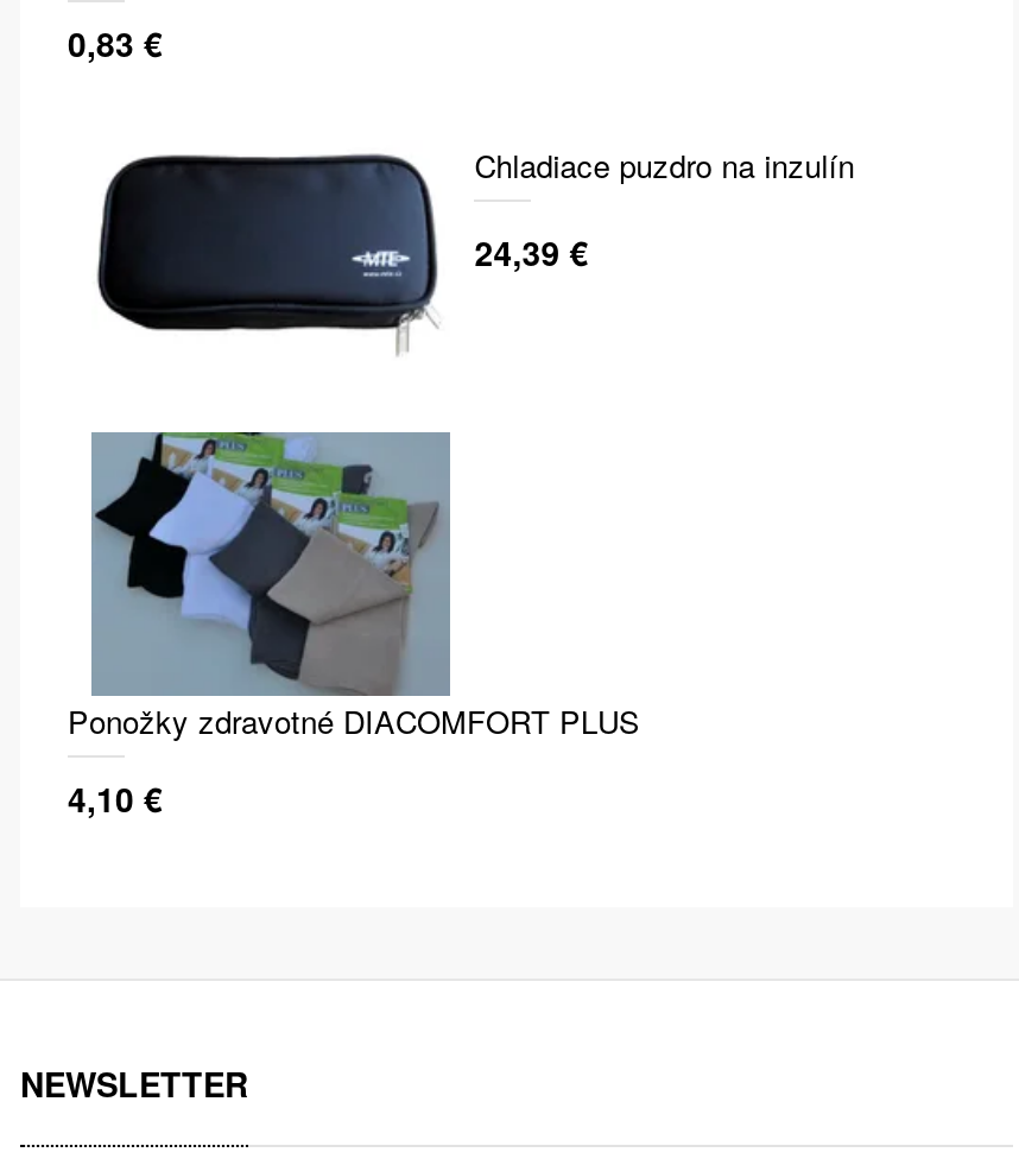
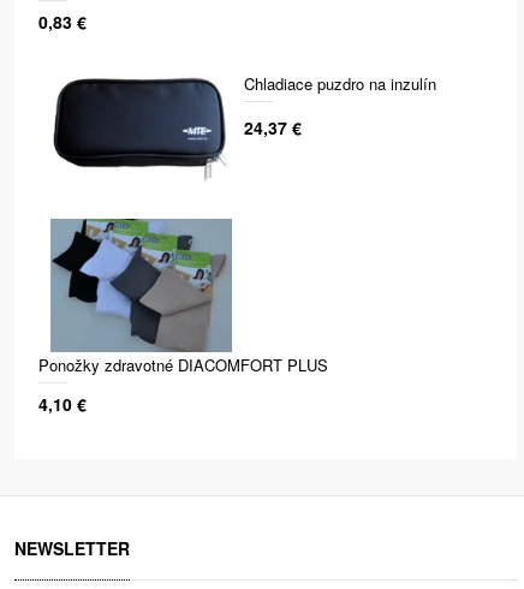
- 24,39 €
+ 24,37 €
